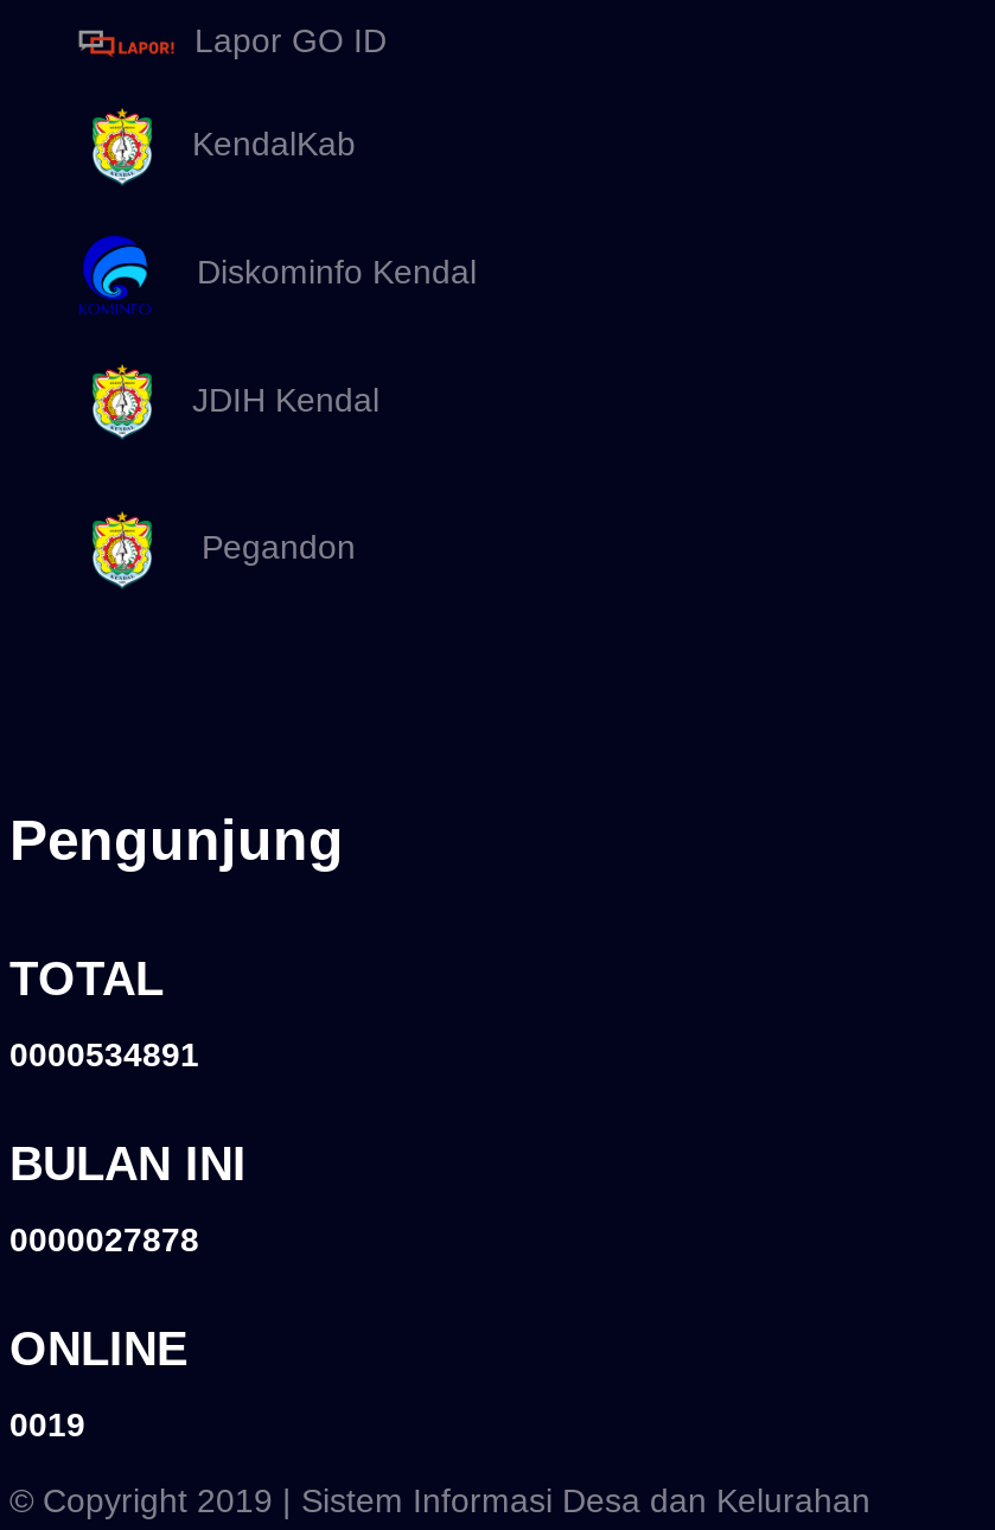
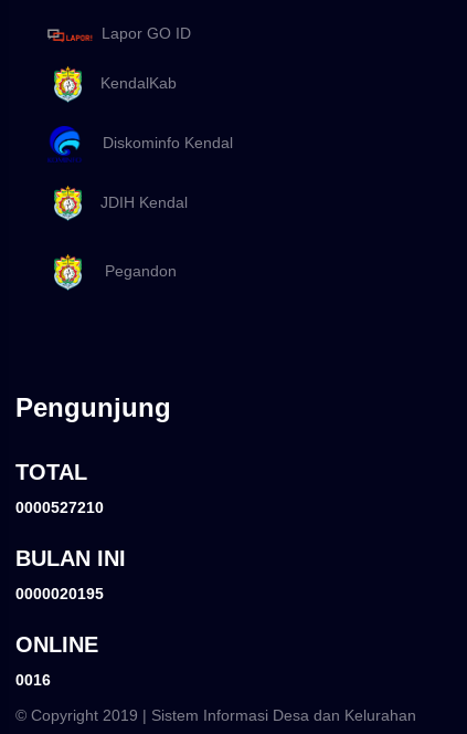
- 0000534891
+ 0000527210

- 0000027878
+ 0000020195

- 0019
+ 0016
